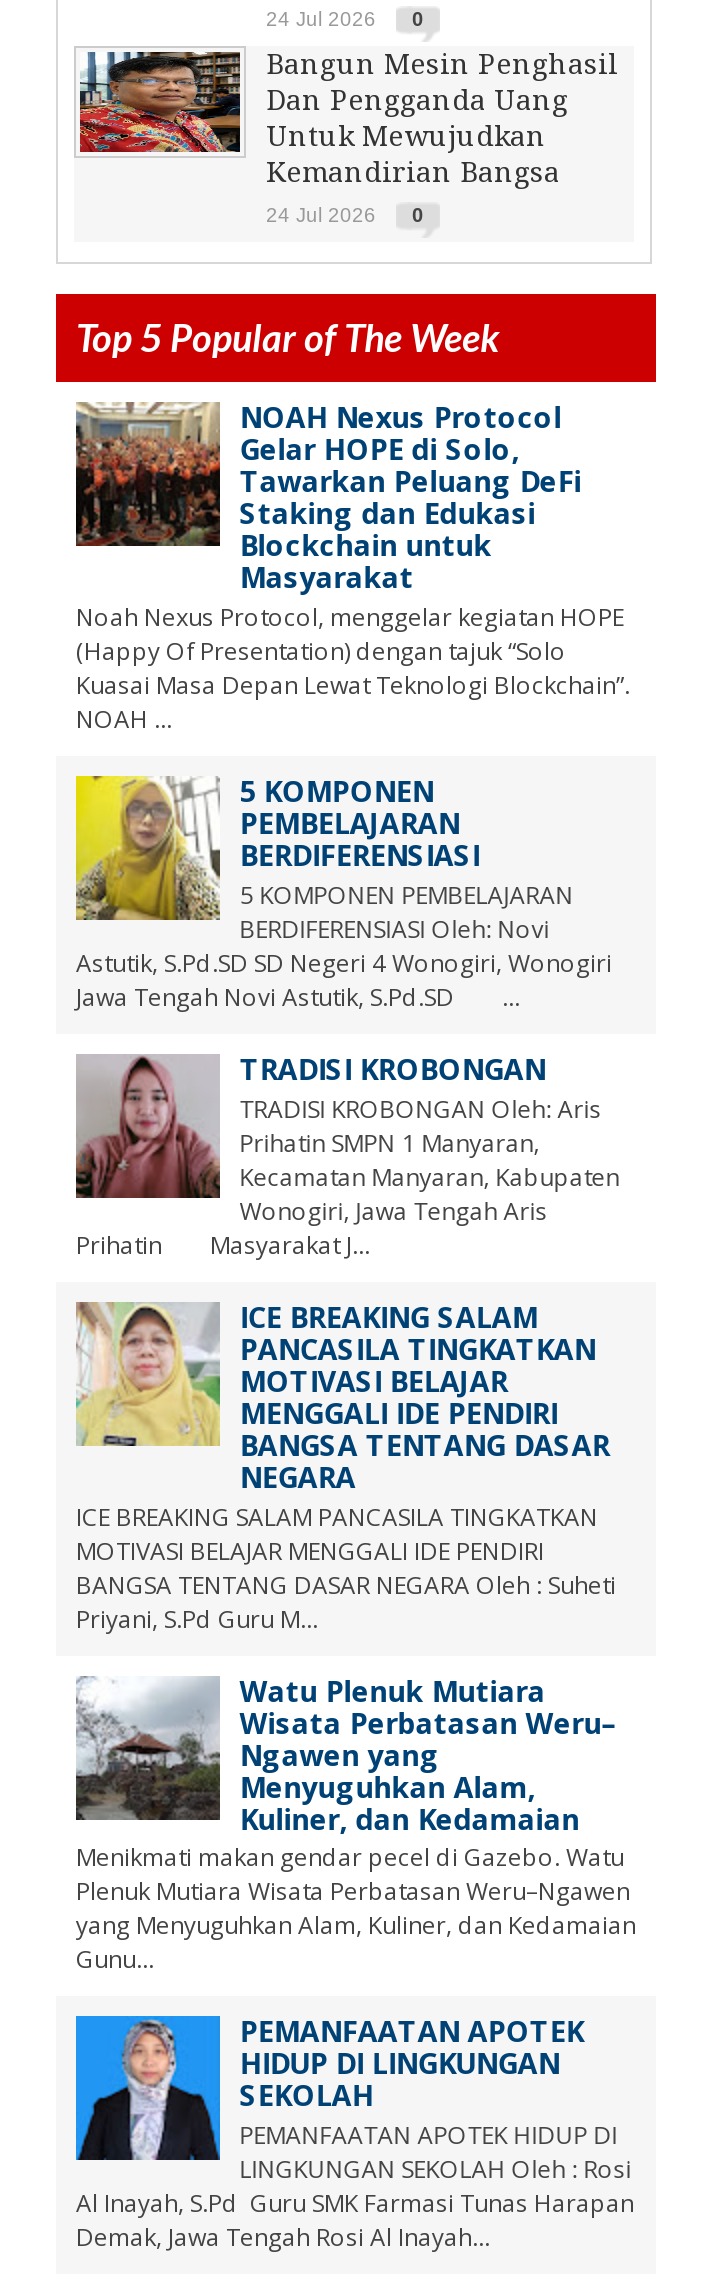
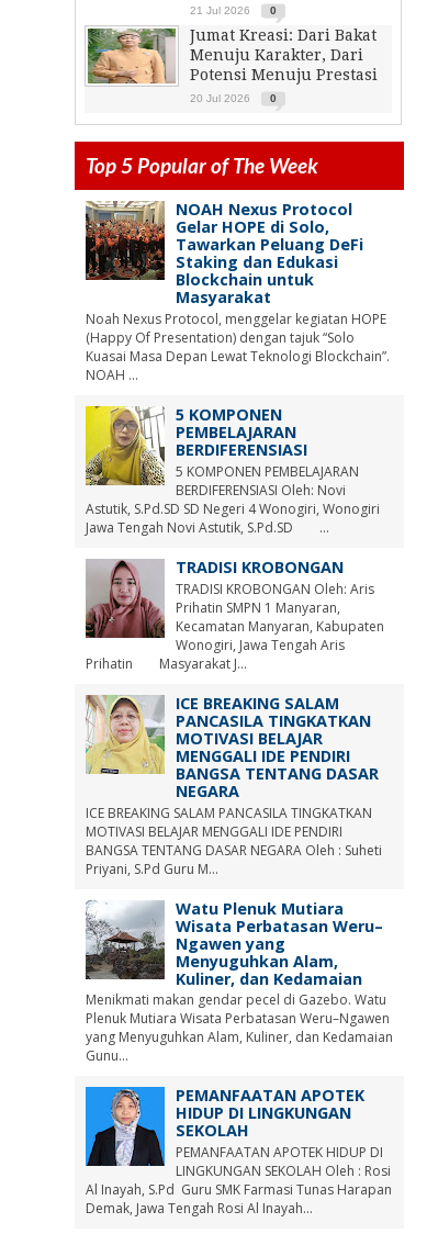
- 24 Jul 2026 0
+ 21 Jul 2026 0

- [image]
- Bangun Mesin Penghasil
- Dan Pengganda Uang
- Untuk Mewujudkan
- Kemandirian Bangsa
+ [image]
+ Jumat Kreasi: Dari Bakat
+ Menuju Karakter, Dari
+ Potensi Menuju Prestasi

- 24 Jul 2026 0
+ 20 Jul 2026 0
